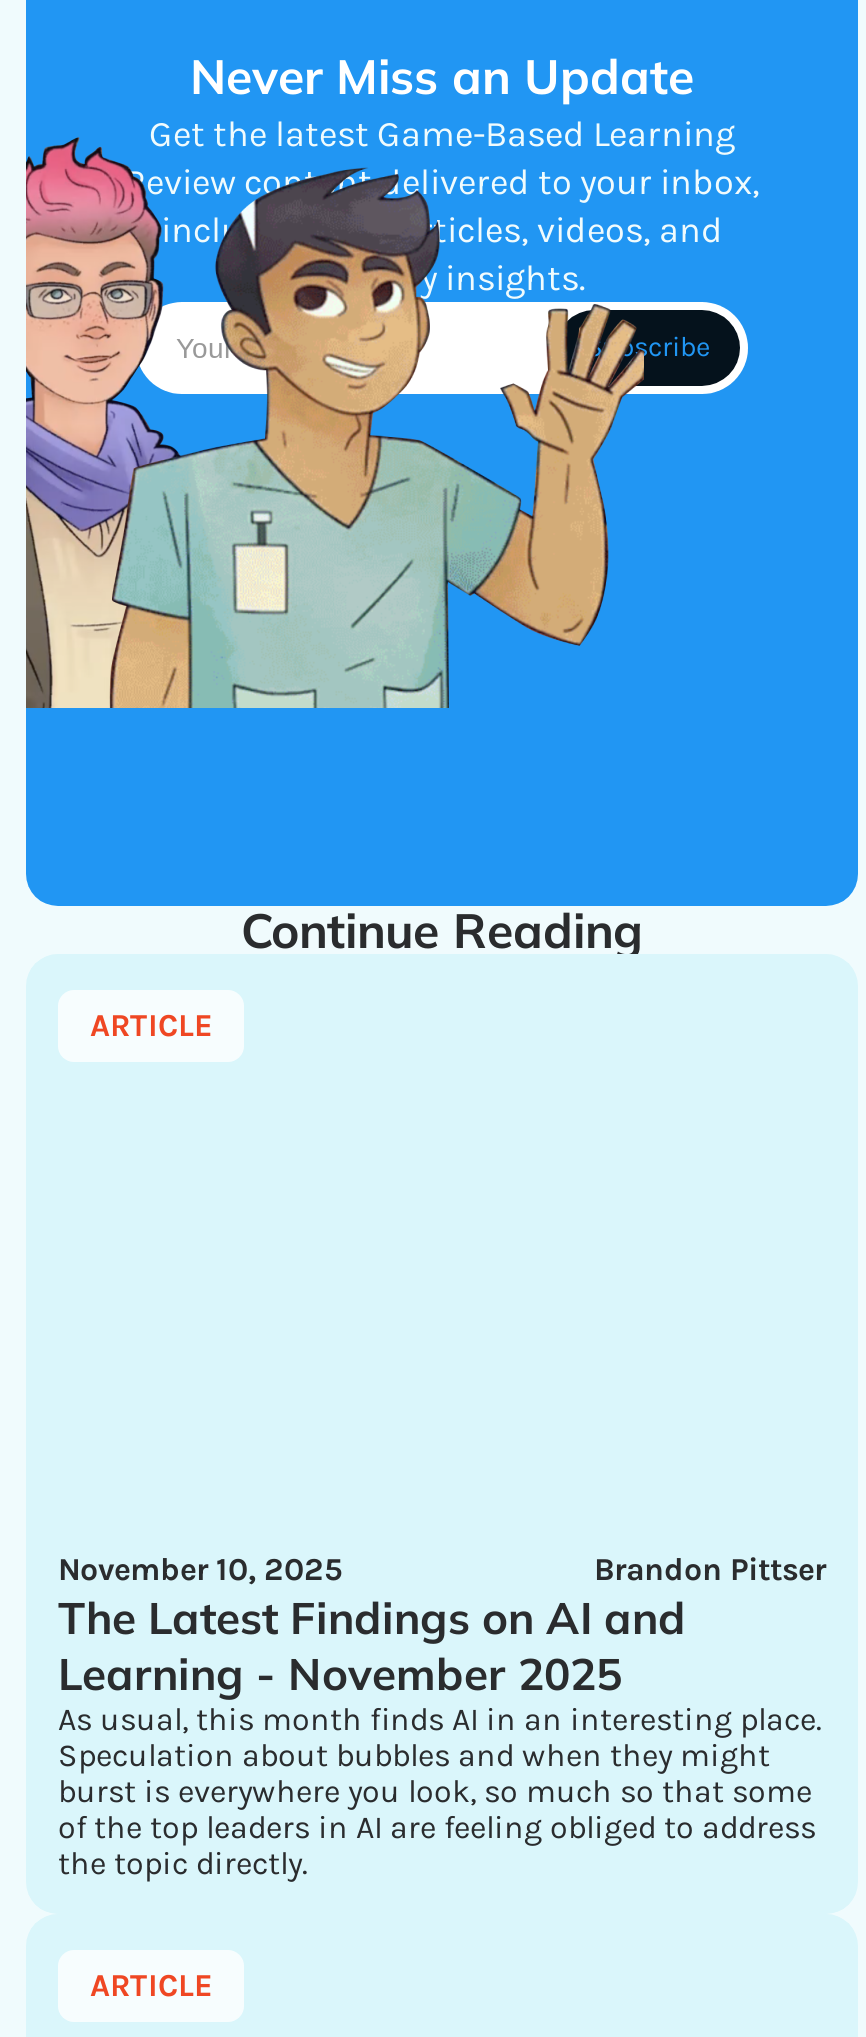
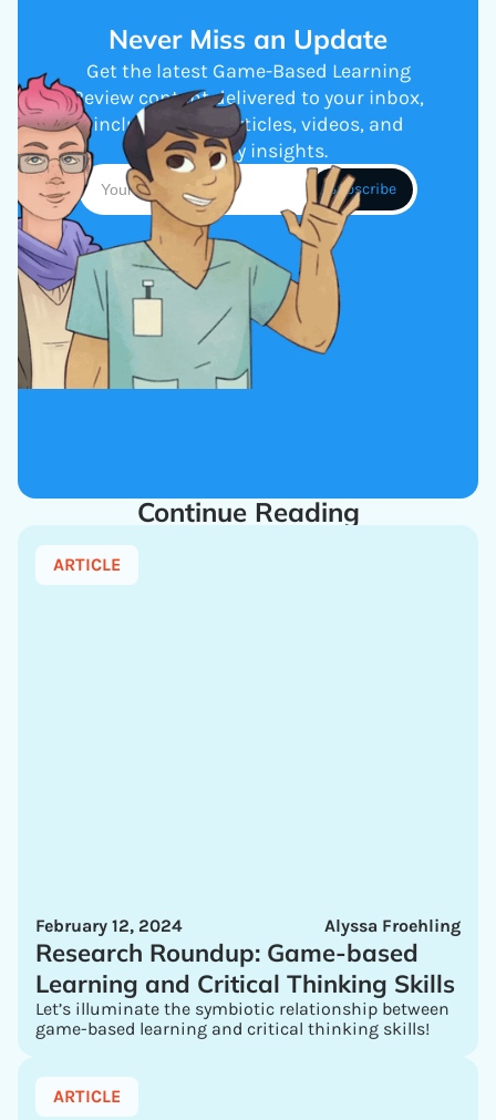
- Brandon Pittser
- November 10, 2025
- The Latest Findings on AI and
- Learning - November 2025
- As usual, this month finds AI in an interesting place.
- Speculation about bubbles and when they might
- burst is everywhere you look, so much so that some
- of the top leaders in AI are feeling obliged to address
- the topic directly.
+ Alyssa Froehling
+ February 12, 2024
+ Research Roundup: Game-based
+ Learning and Critical Thinking Skills
+ Let’s illuminate the symbiotic relationship between
+ game-based learning and critical thinking skills!
